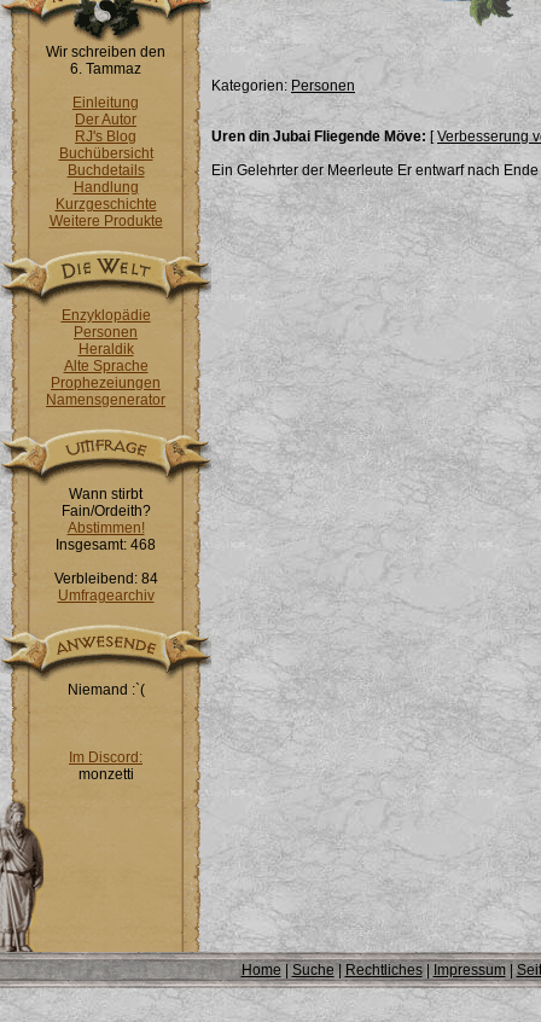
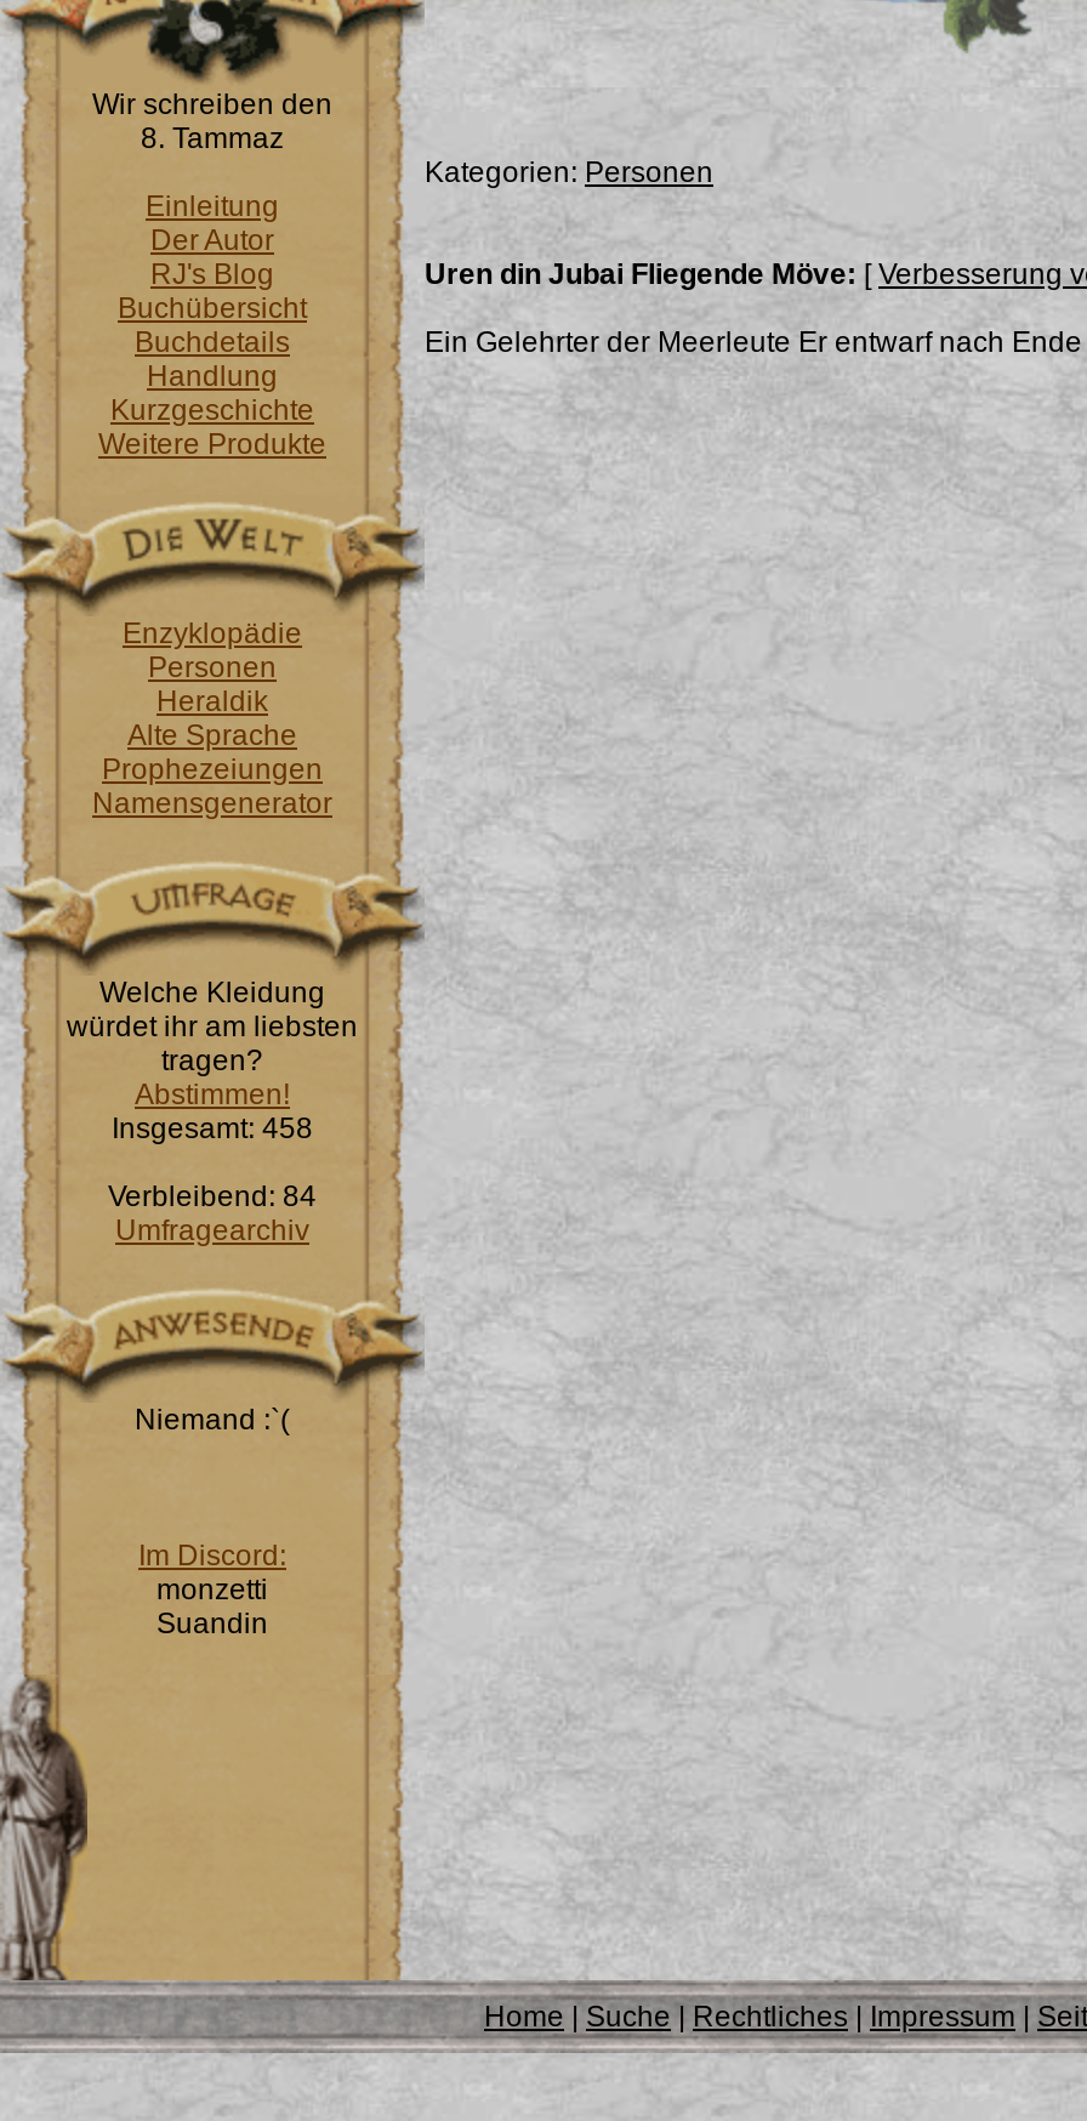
- 6. Tammaz
+ 8. Tammaz

- Wann stirbt
- Fain/Ordeith?
+ Welche Kleidung
+ würdet ihr am liebsten
+ tragen?

- Insgesamt: 468
+ Insgesamt: 458

+ Suandin
